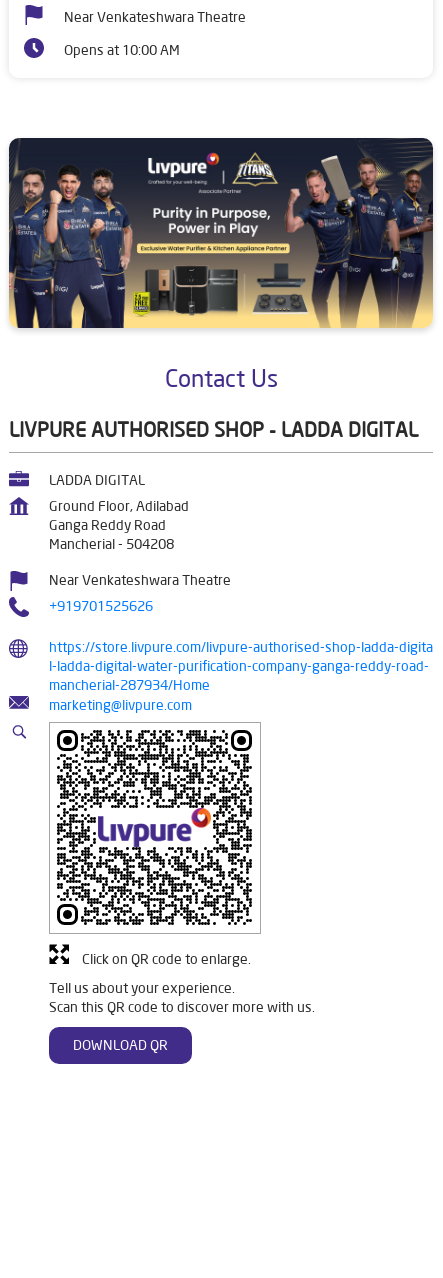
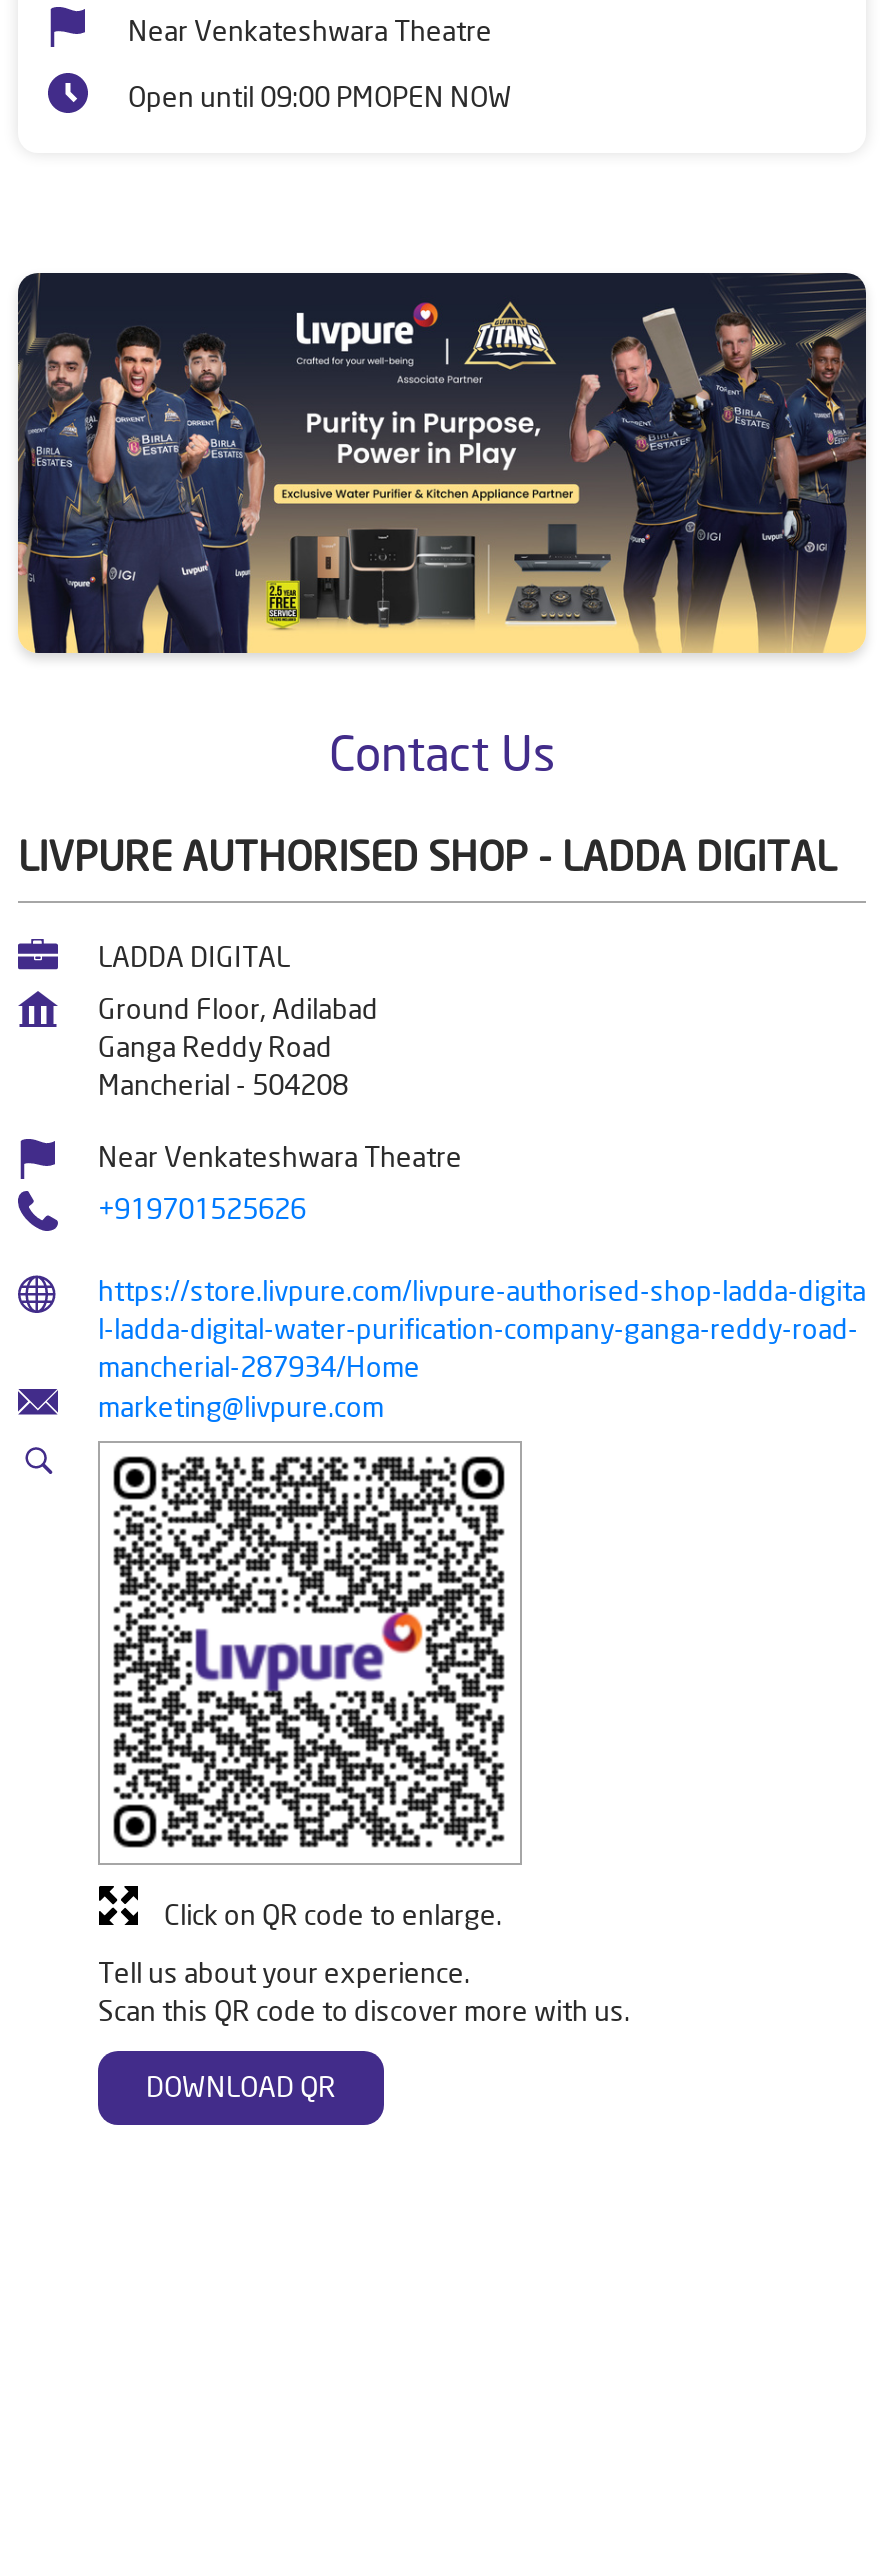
- Opens at 10:00 AM
+ Open until 09:00 PMOPEN NOW
